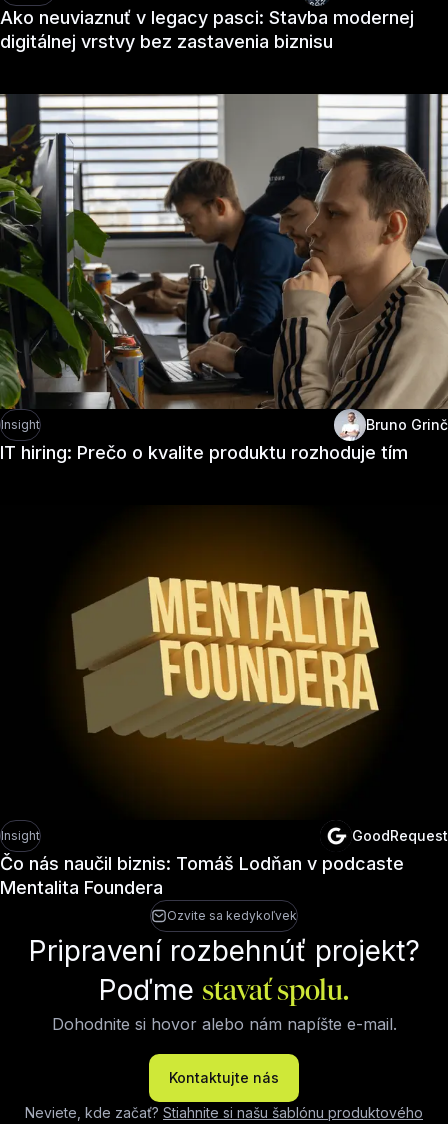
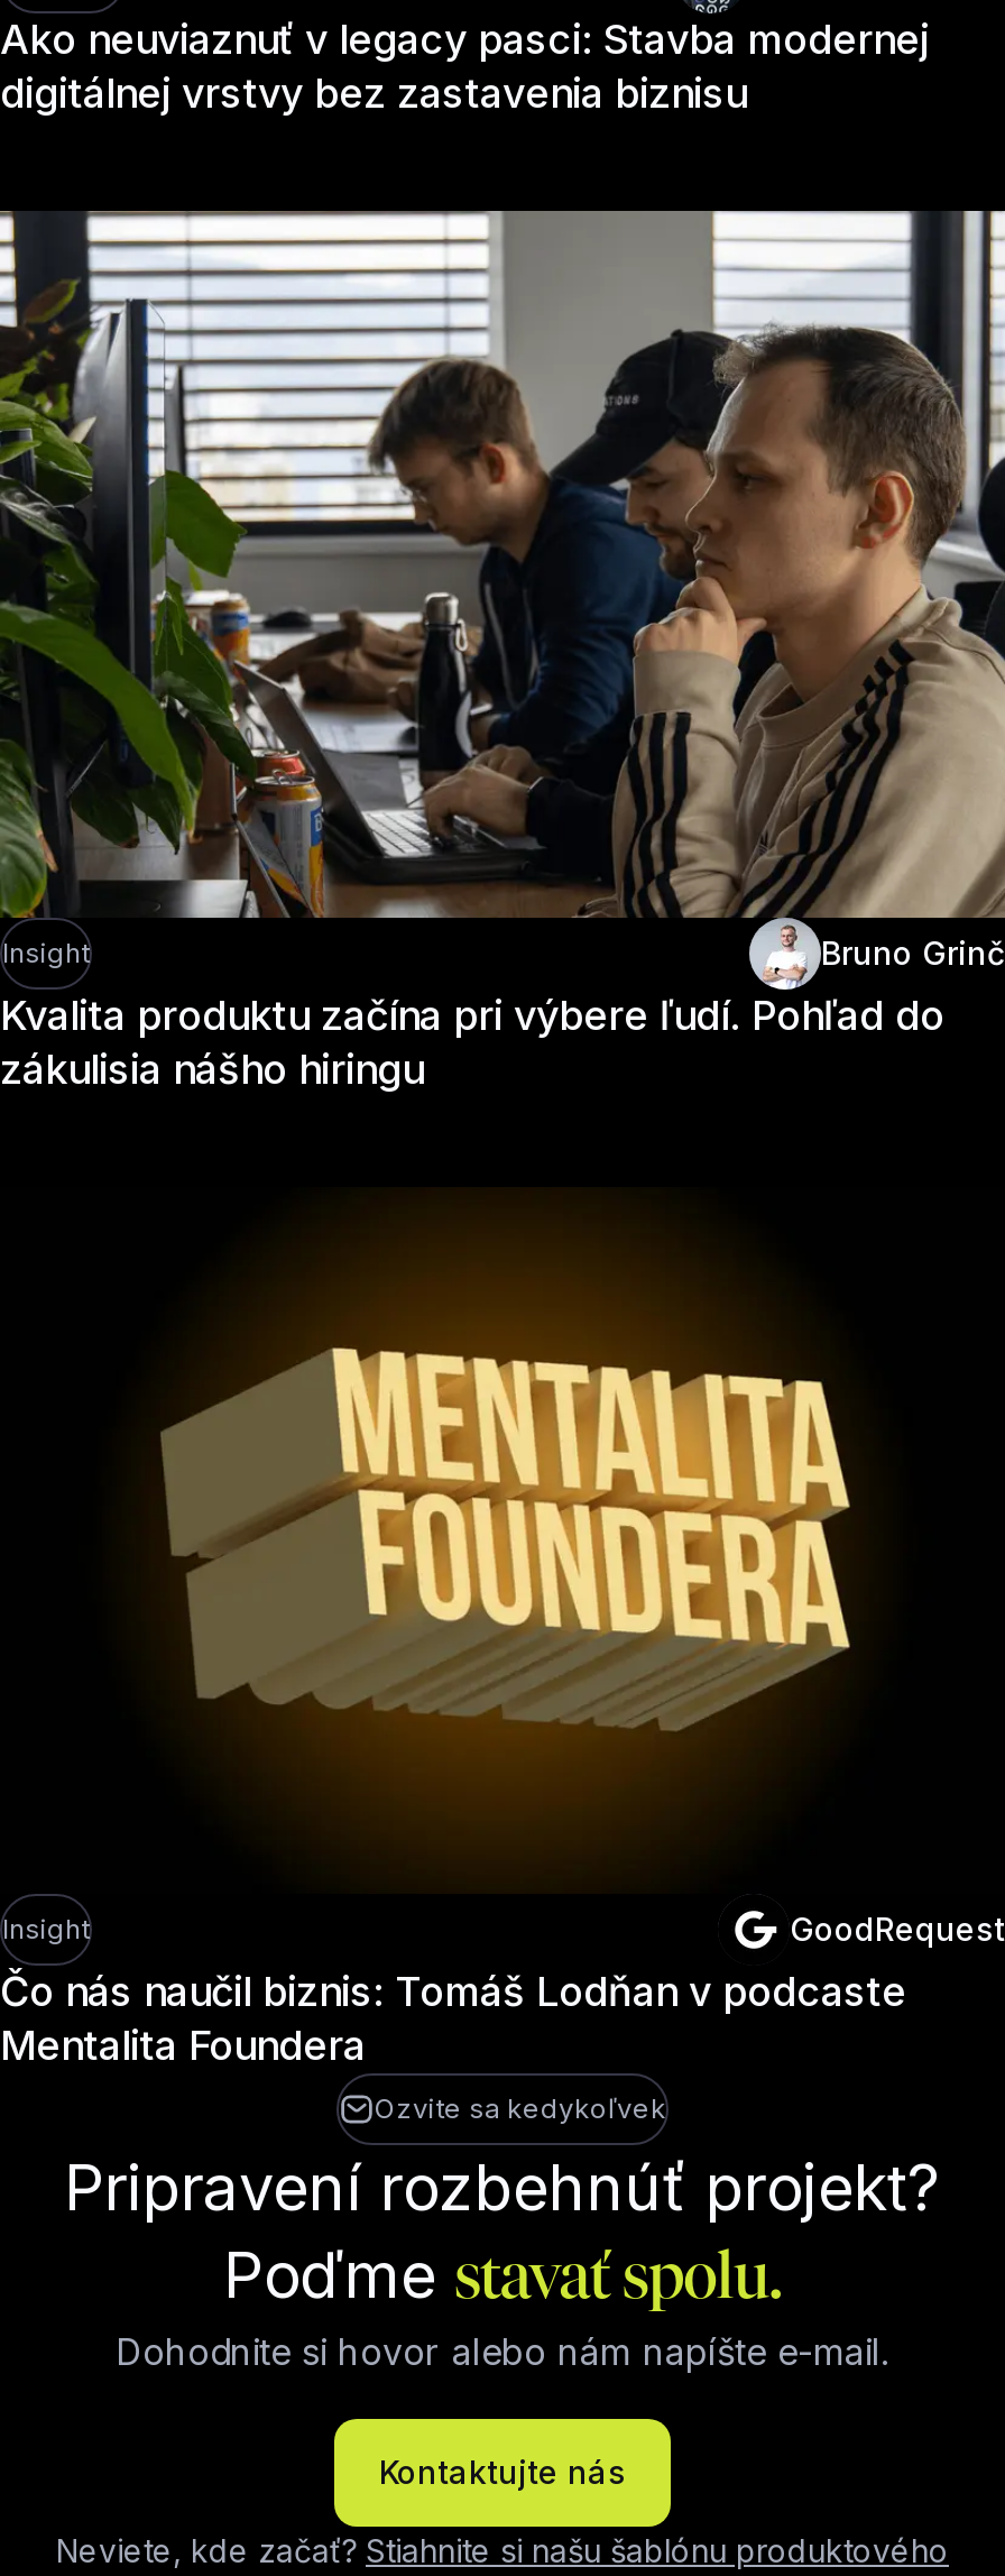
- IT hiring: Prečo o kvalite produktu rozhoduje tím
+ Kvalita produktu začína pri výbere ľudí. Pohľad do
+ zákulisia nášho hiringu
